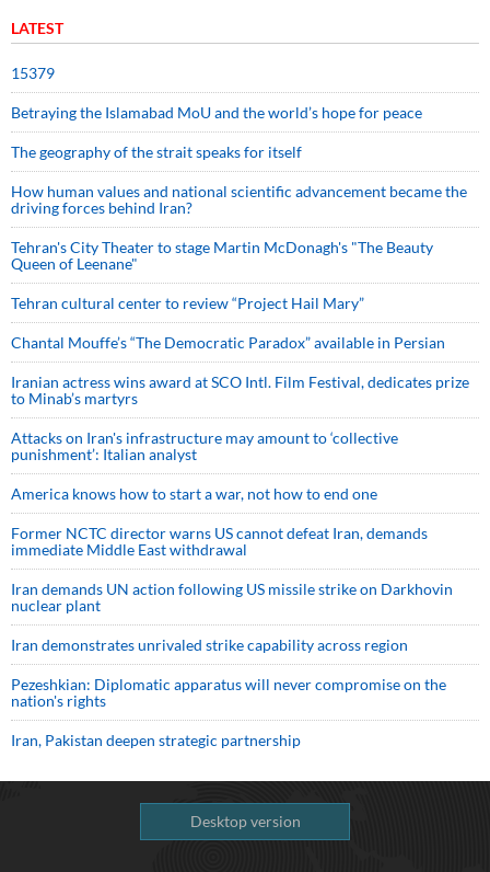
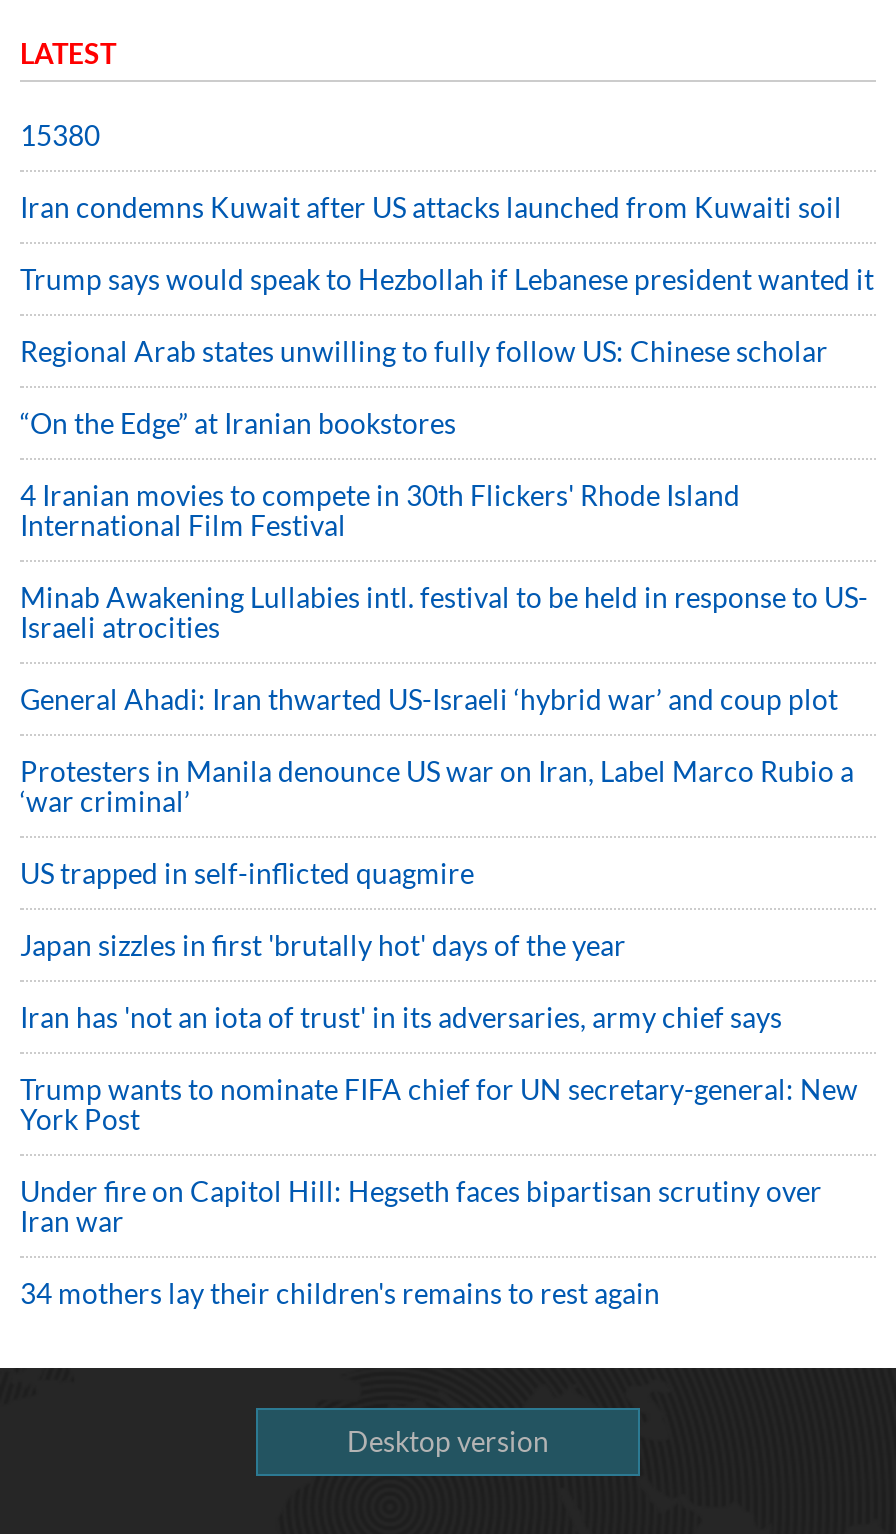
- 15379
+ 15380

- Betraying the Islamabad MoU and the world’s hope for peace
+ Iran condemns Kuwait after US attacks launched from Kuwaiti soil

- The geography of the strait speaks for itself
+ Trump says would speak to Hezbollah if Lebanese president wanted it

- How human values and national scientific advancement became the
- driving forces behind Iran?
+ Regional Arab states unwilling to fully follow US: Chinese scholar

- Tehran's City Theater to stage Martin McDonagh's "The Beauty
- Queen of Leenane"
+ “On the Edge” at Iranian bookstores

- Tehran cultural center to review “Project Hail Mary”
+ 4 Iranian movies to compete in 30th Flickers' Rhode Island
+ International Film Festival

- Chantal Mouffe’s “The Democratic Paradox” available in Persian
+ Minab Awakening Lullabies intl. festival to be held in response to US-
+ Israeli atrocities

- Iranian actress wins award at SCO Intl. Film Festival, dedicates prize
- to Minab’s martyrs
+ General Ahadi: Iran thwarted US-Israeli ‘hybrid war’ and coup plot

- Attacks on Iran's infrastructure may amount to ‘collective
- punishment’: Italian analyst
+ Protesters in Manila denounce US war on Iran, Label Marco Rubio a
+ ‘war criminal’

- America knows how to start a war, not how to end one
+ US trapped in self-inflicted quagmire

- Former NCTC director warns US cannot defeat Iran, demands
- immediate Middle East withdrawal
+ Japan sizzles in first 'brutally hot' days of the year

- Iran demands UN action following US missile strike on Darkhovin
- nuclear plant
+ Iran has 'not an iota of trust' in its adversaries, army chief says

- Iran demonstrates unrivaled strike capability across region
+ Trump wants to nominate FIFA chief for UN secretary-general: New
+ York Post

- Pezeshkian: Diplomatic apparatus will never compromise on the
- nation's rights
+ Under fire on Capitol Hill: Hegseth faces bipartisan scrutiny over
+ Iran war

- Iran, Pakistan deepen strategic partnership
+ 34 mothers lay their children's remains to rest again
